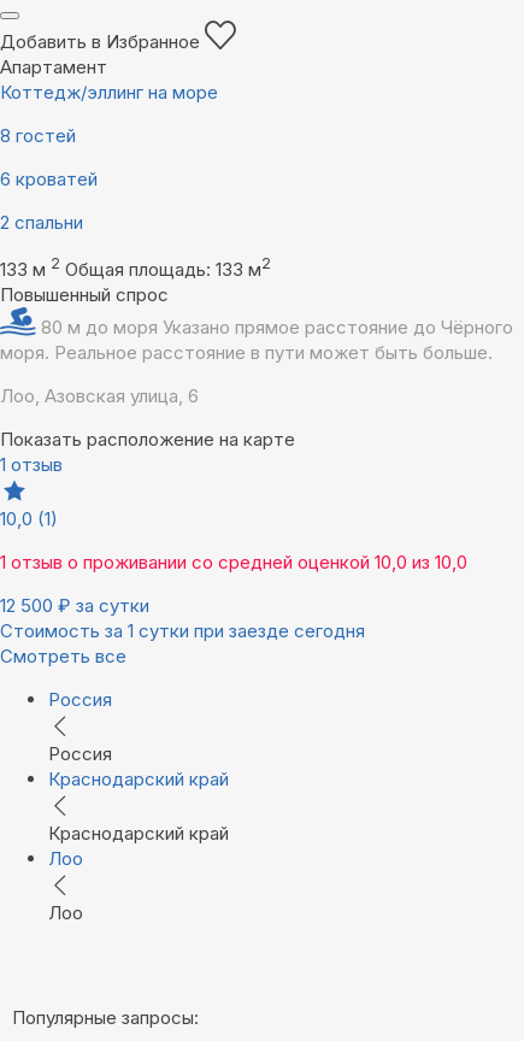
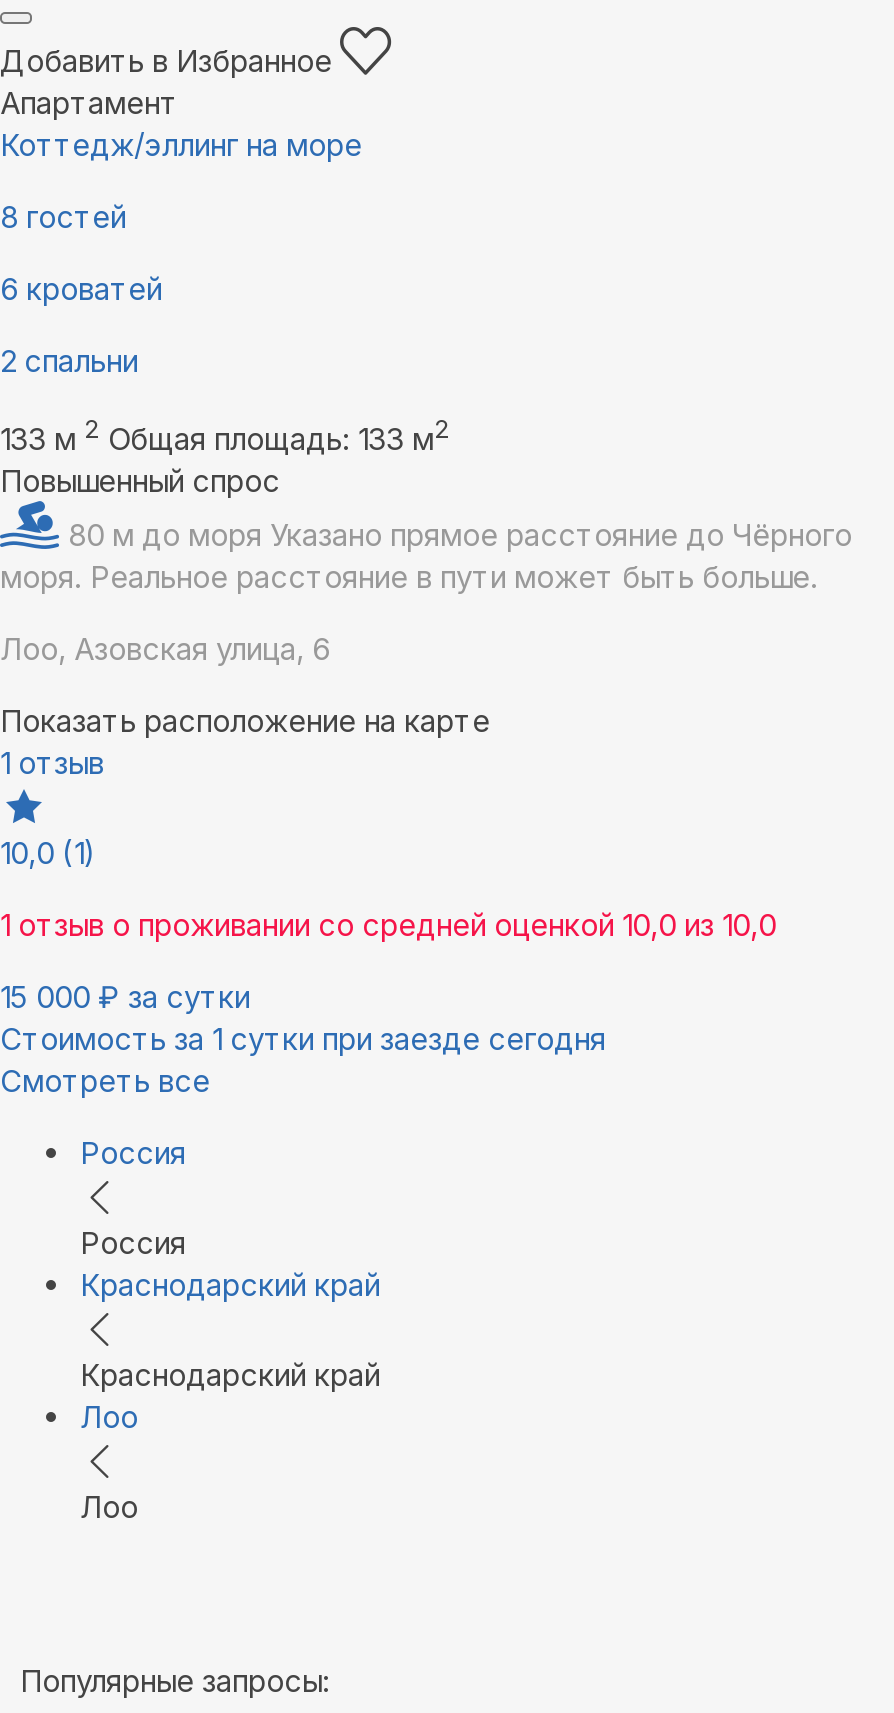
- 12 500 ₽ за сутки
+ 15 000 ₽ за сутки
